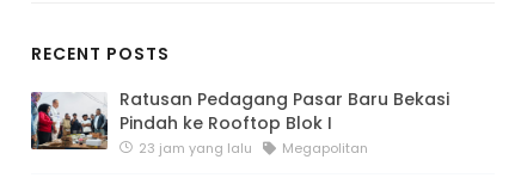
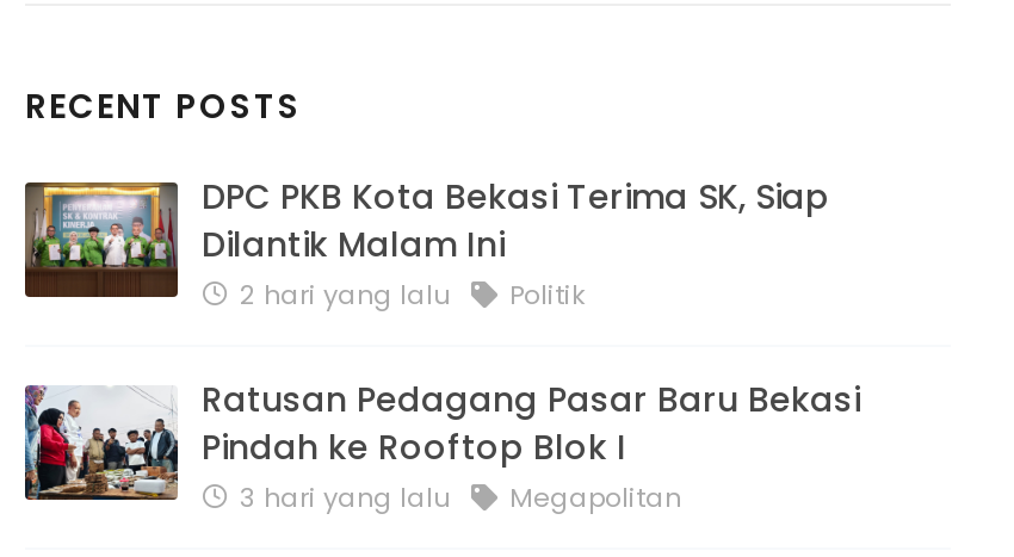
+ [image]
+ DPC PKB Kota Bekasi Terima SK, Siap
+ Dilantik Malam Ini
+ 2 hari yang lalu
+ Politik

- 23 jam yang lalu
+ 3 hari yang lalu
